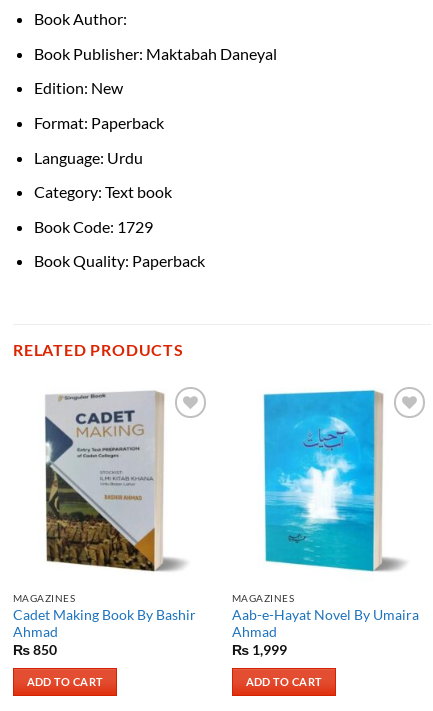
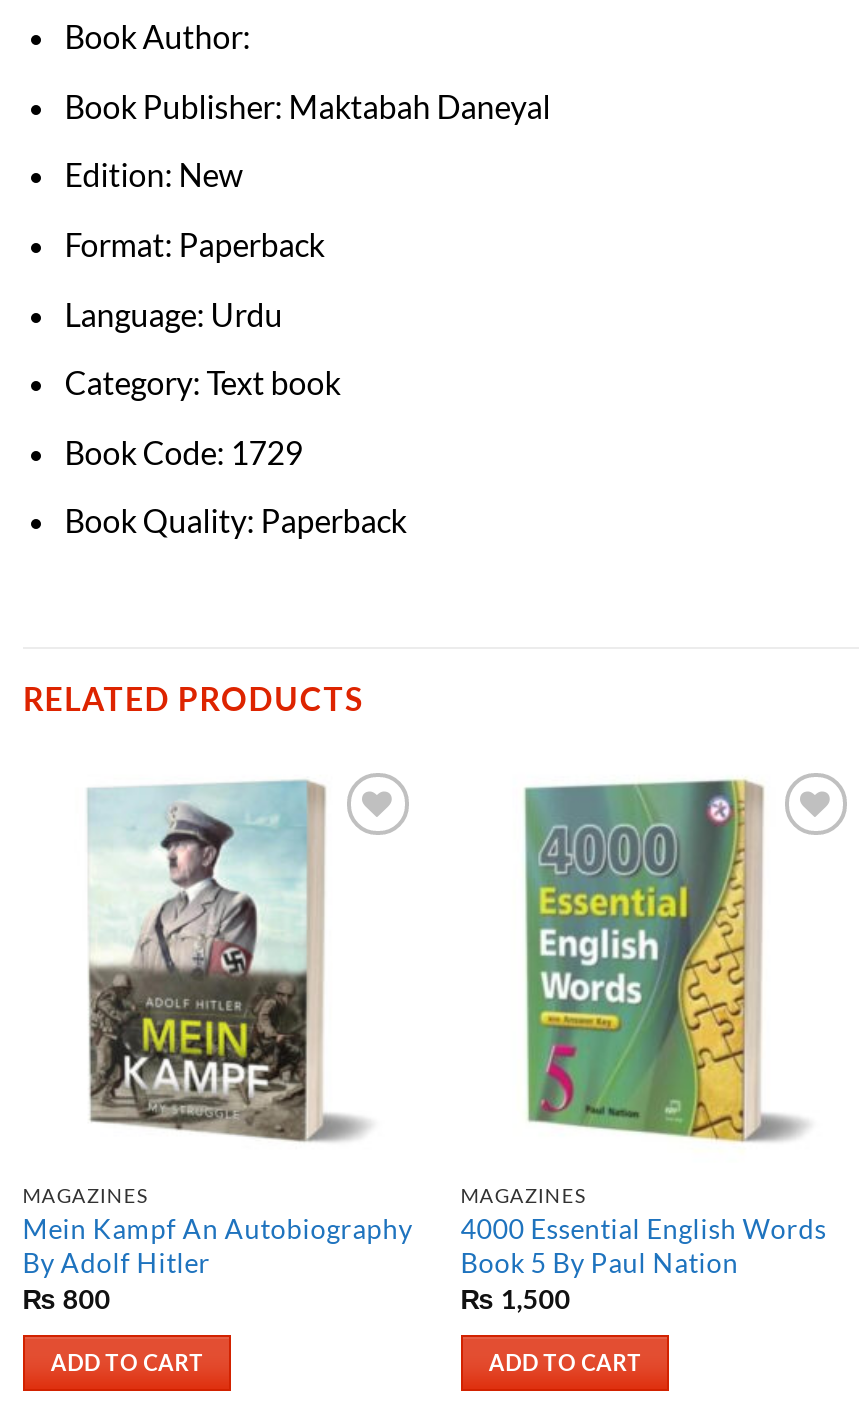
- [image]
- Cadet Making Book By Bashir
- Ahmad
- ₨ 850
+ [image]
+ Mein Kampf An Autobiography
+ By Adolf Hitler
+ ₨ 800

- [image]
- Aab-e-Hayat Novel By Umaira
- Ahmad
- ₨ 1,999
+ [image]
+ 4000 Essential English Words
+ Book 5 By Paul Nation
+ ₨ 1,500
